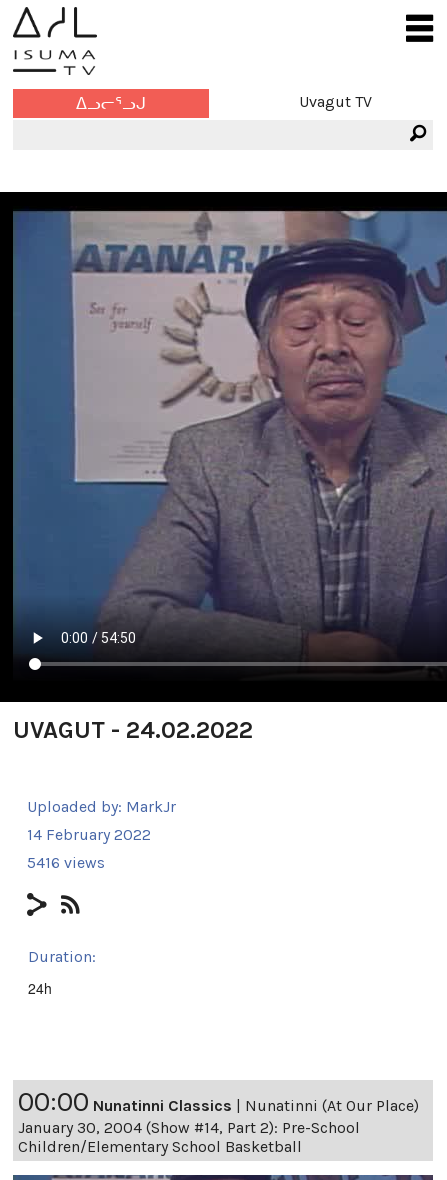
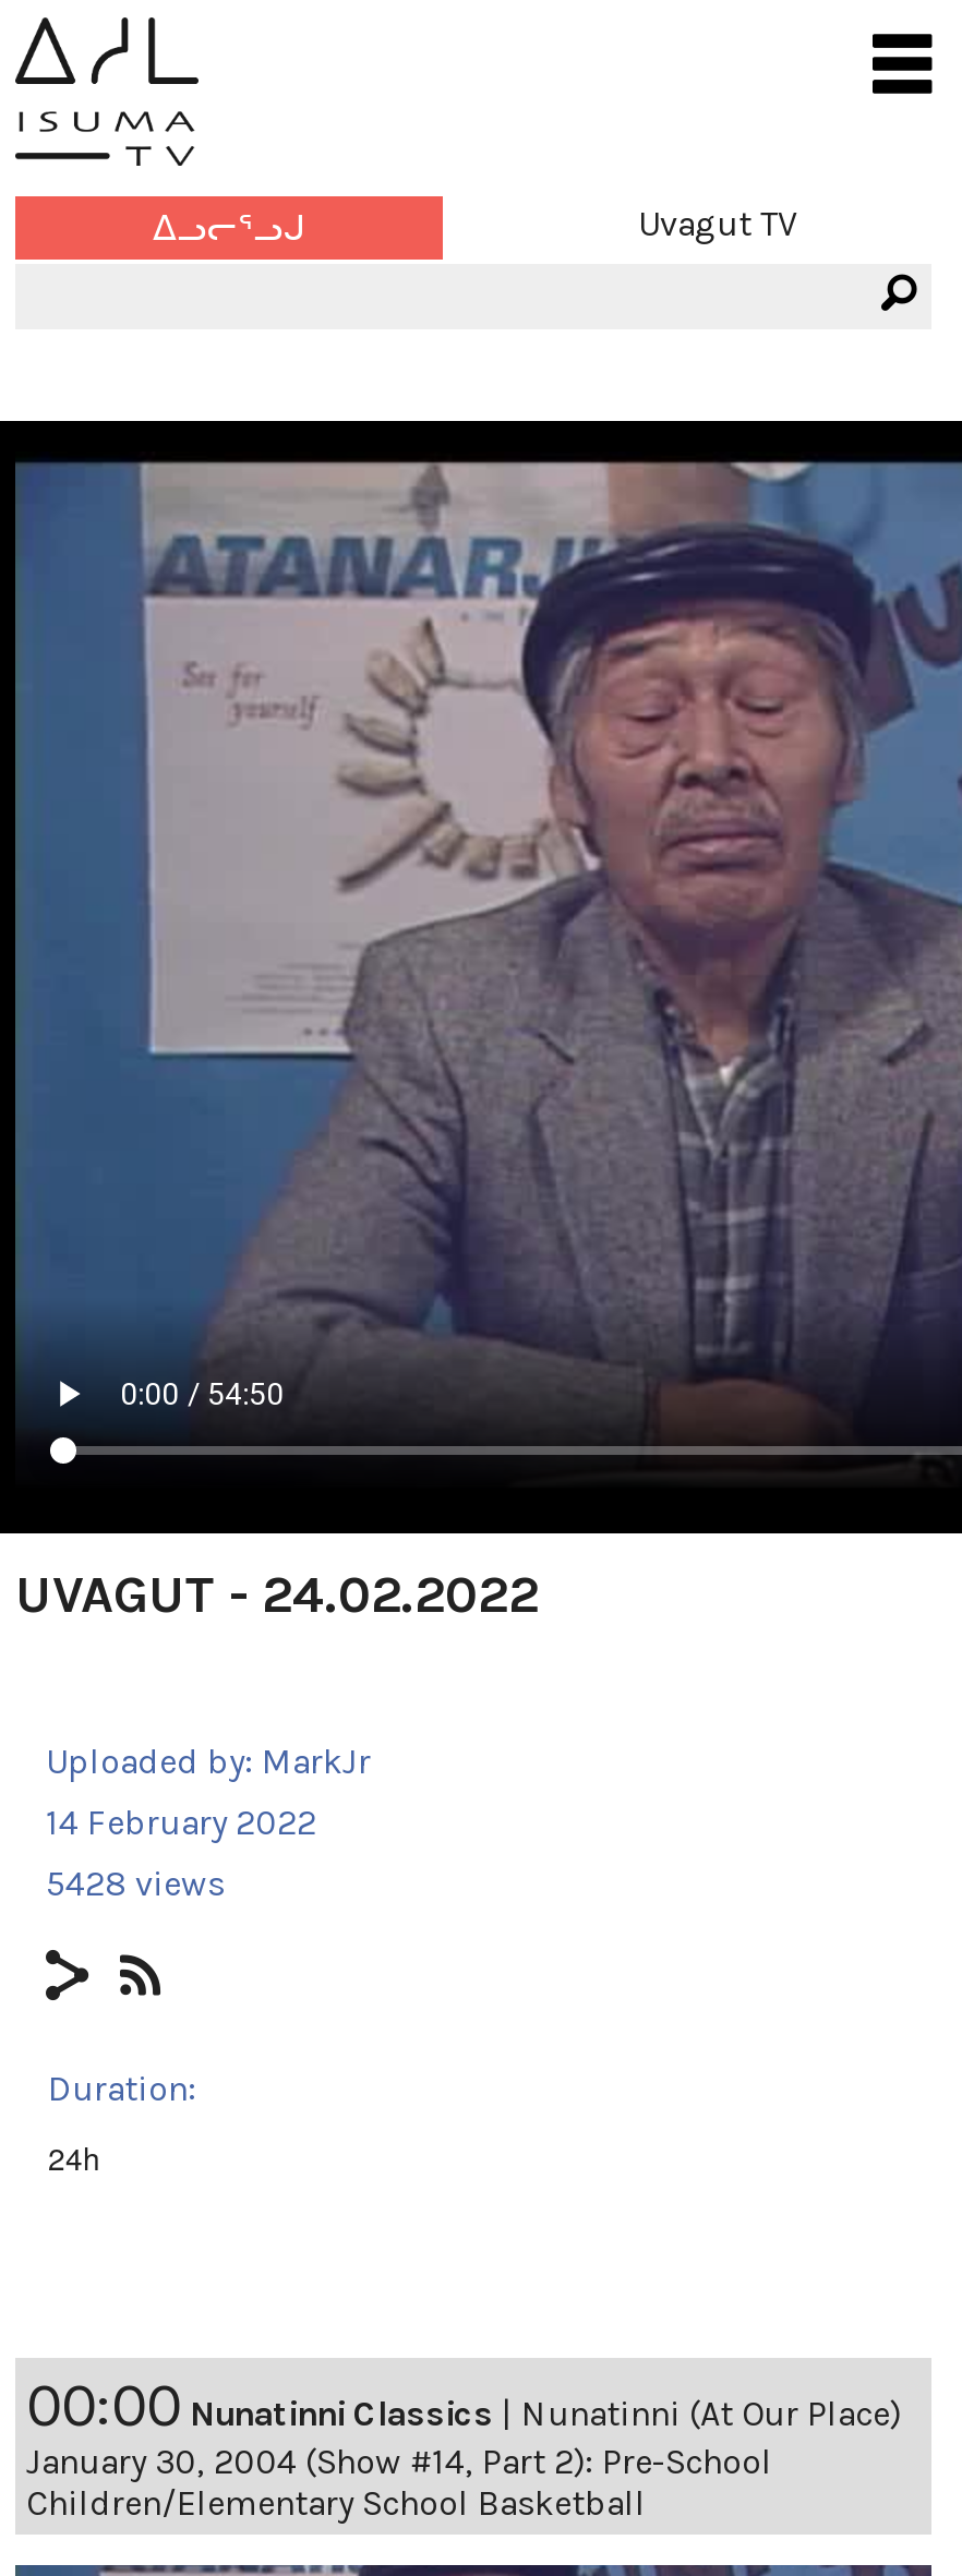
- 5416 views
+ 5428 views
